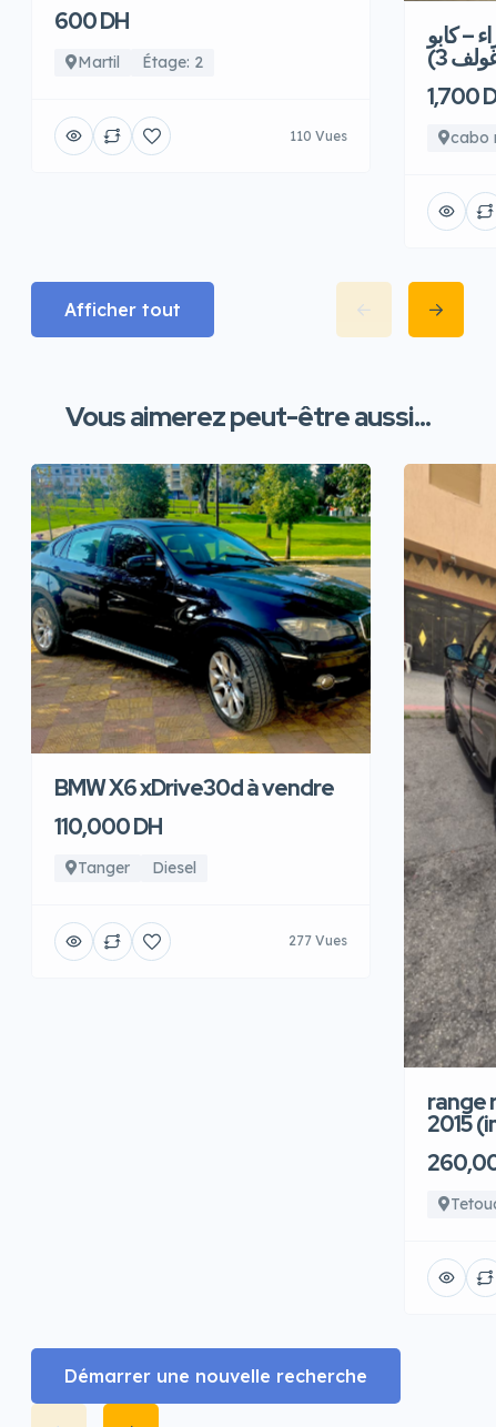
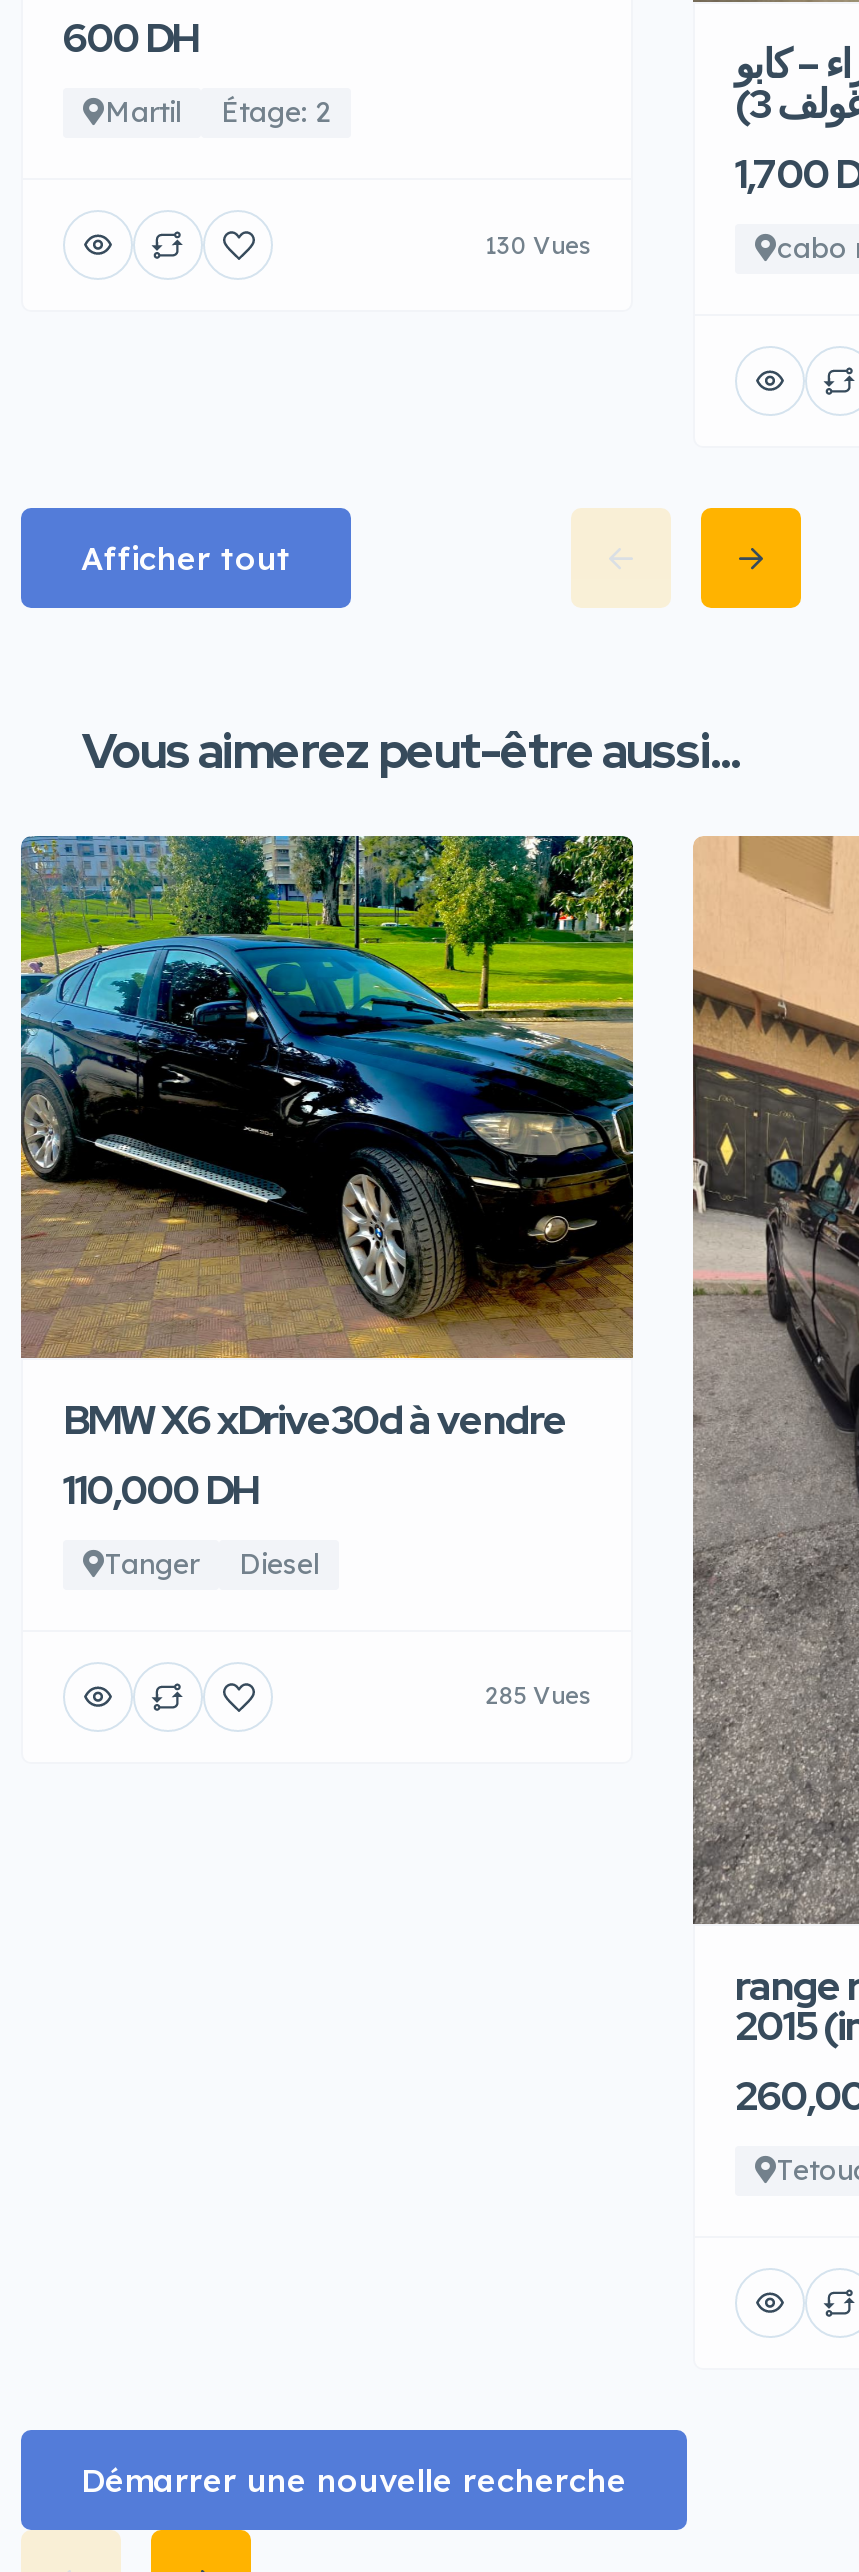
- 110 Vues
+ 130 Vues

- 277 Vues
+ 285 Vues
